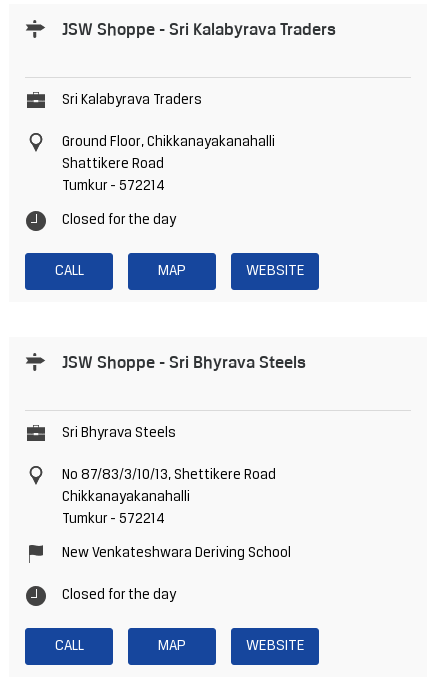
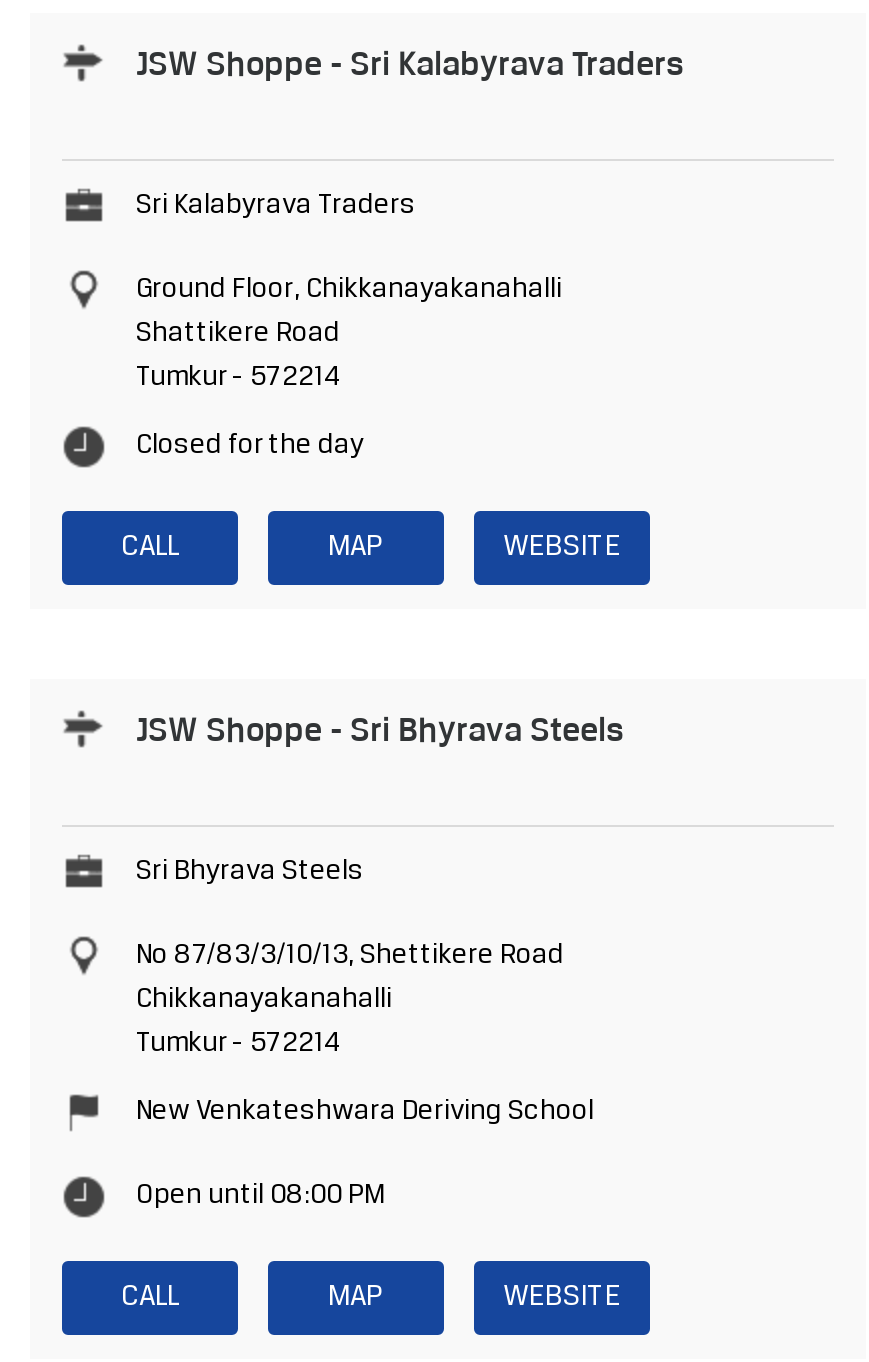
- Closed for the day
+ Open until 08:00 PM
